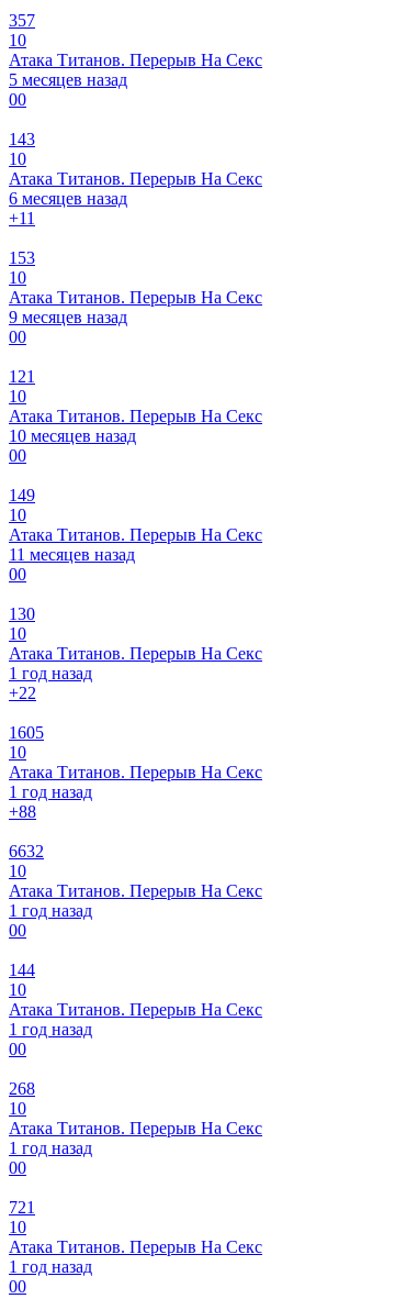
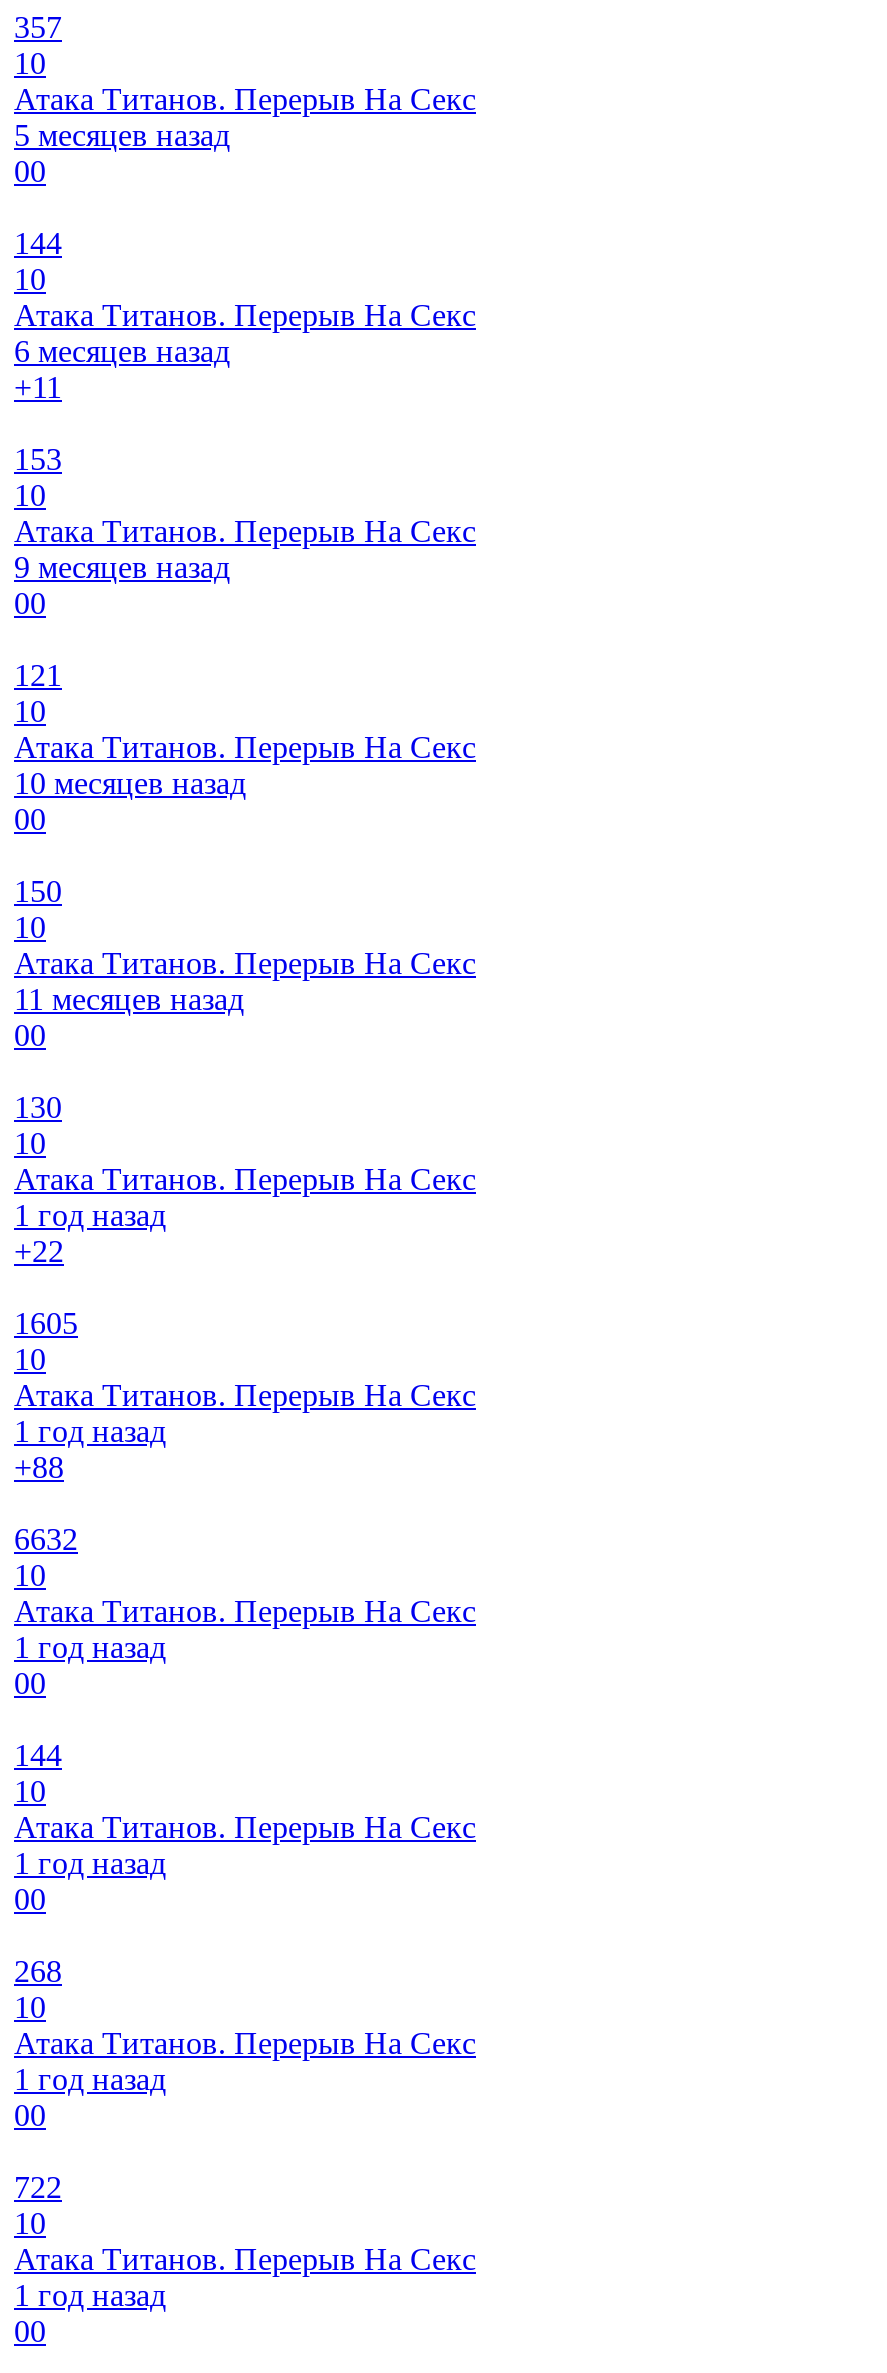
- 143
+ 144

- 149
+ 150

- 721
+ 722
